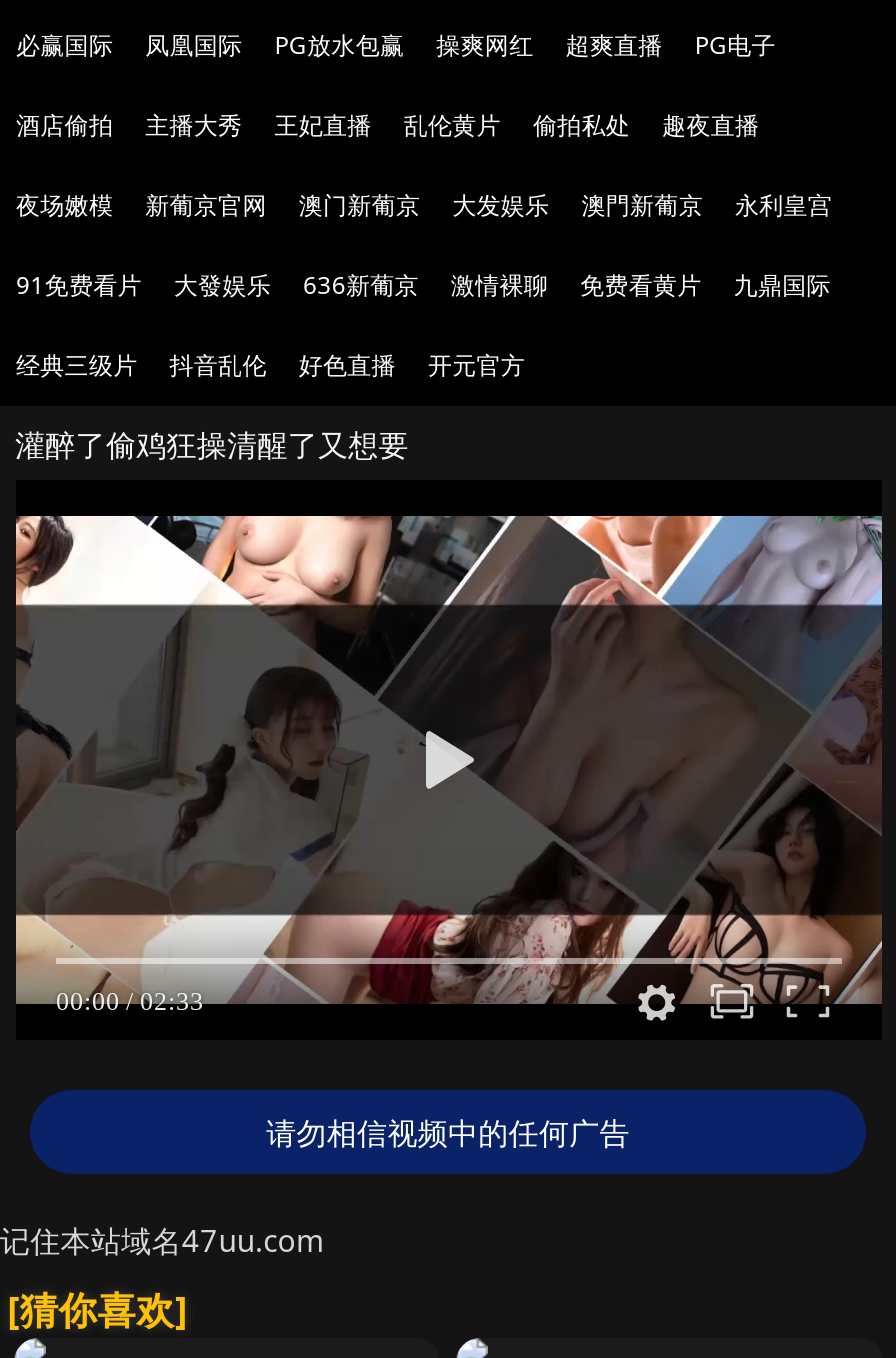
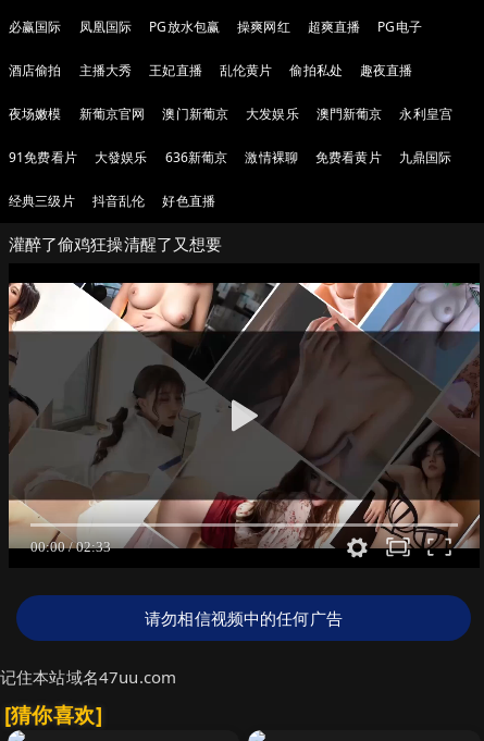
- 开元官方
